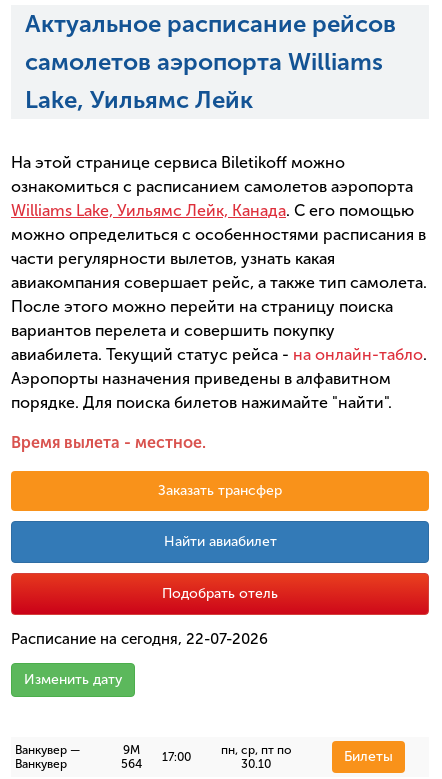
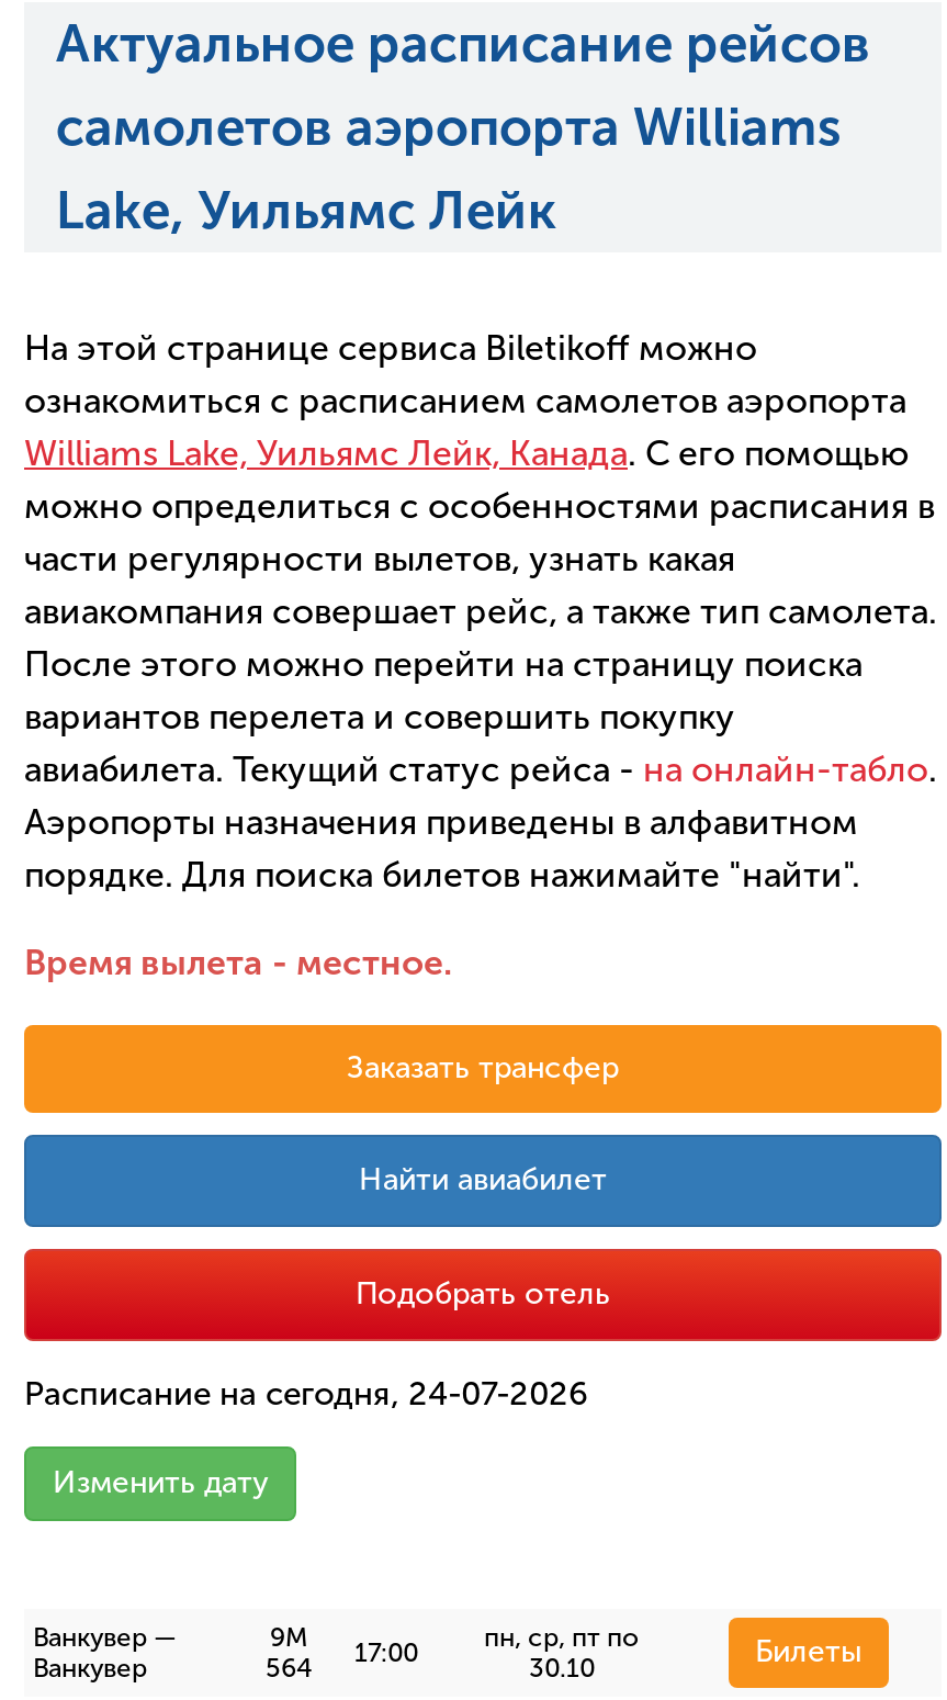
- Расписание на сегодня, 22-07-2026
+ Расписание на сегодня, 24-07-2026
